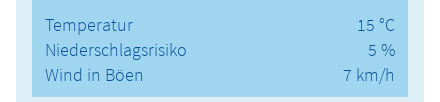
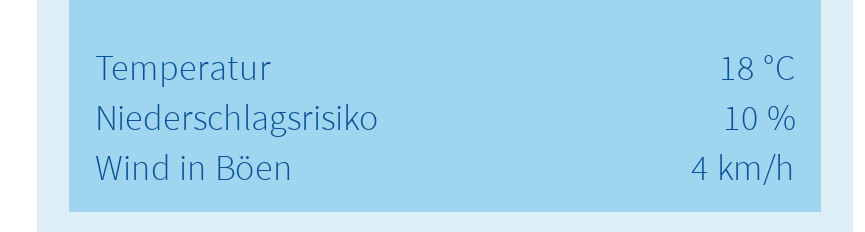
- 15 °C
+ 18 °C

- 5 %
+ 10 %

- 7 km/h
+ 4 km/h
